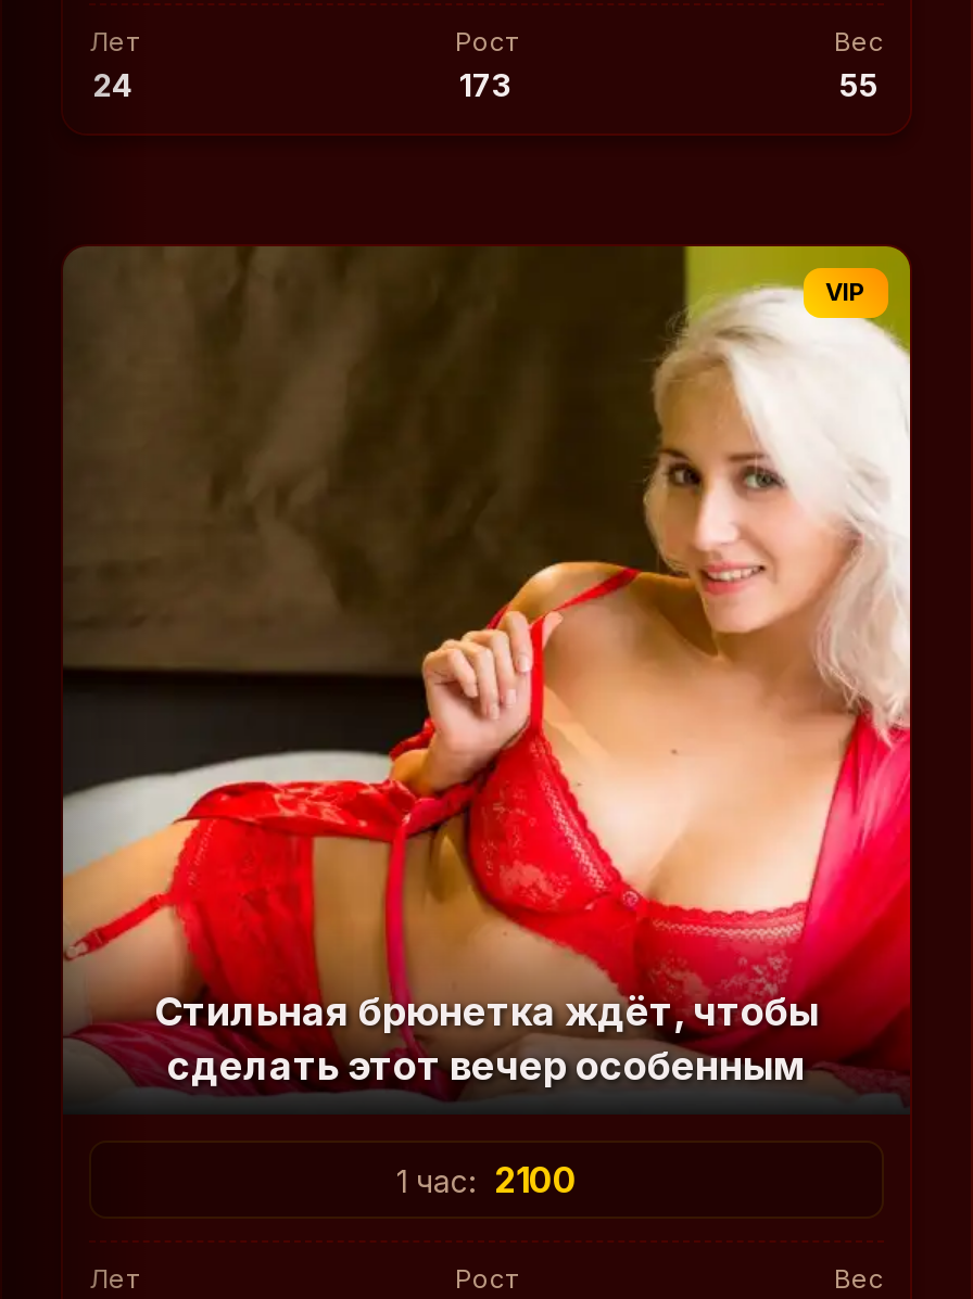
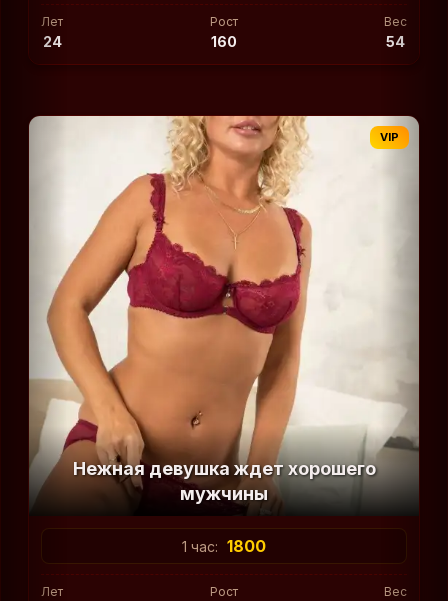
- 173
+ 160

- 55
+ 54

- [image]
- Стильная брюнетка ждёт, чтобы
- сделать этот вечер особенным
+ [image]
+ Нежная девушка ждет хорошего
+ мужчины

- 1 час: 2100
+ 1 час: 1800
